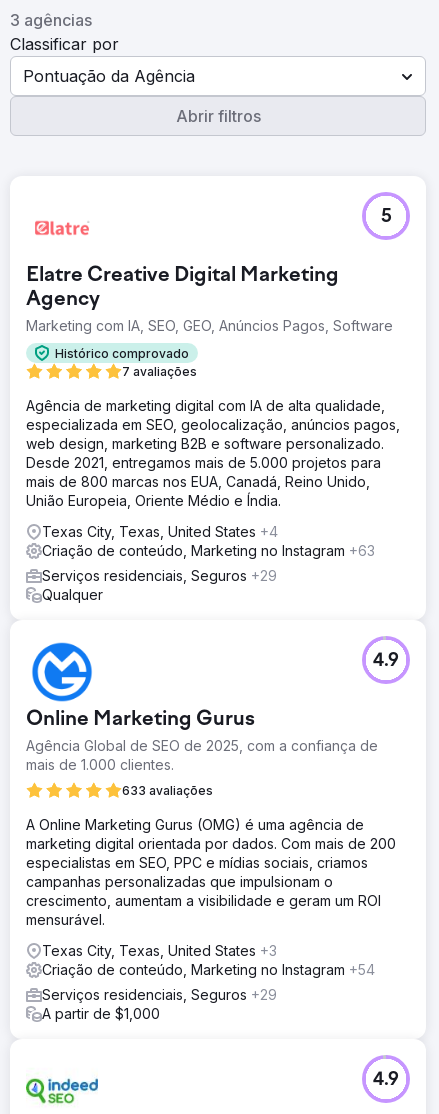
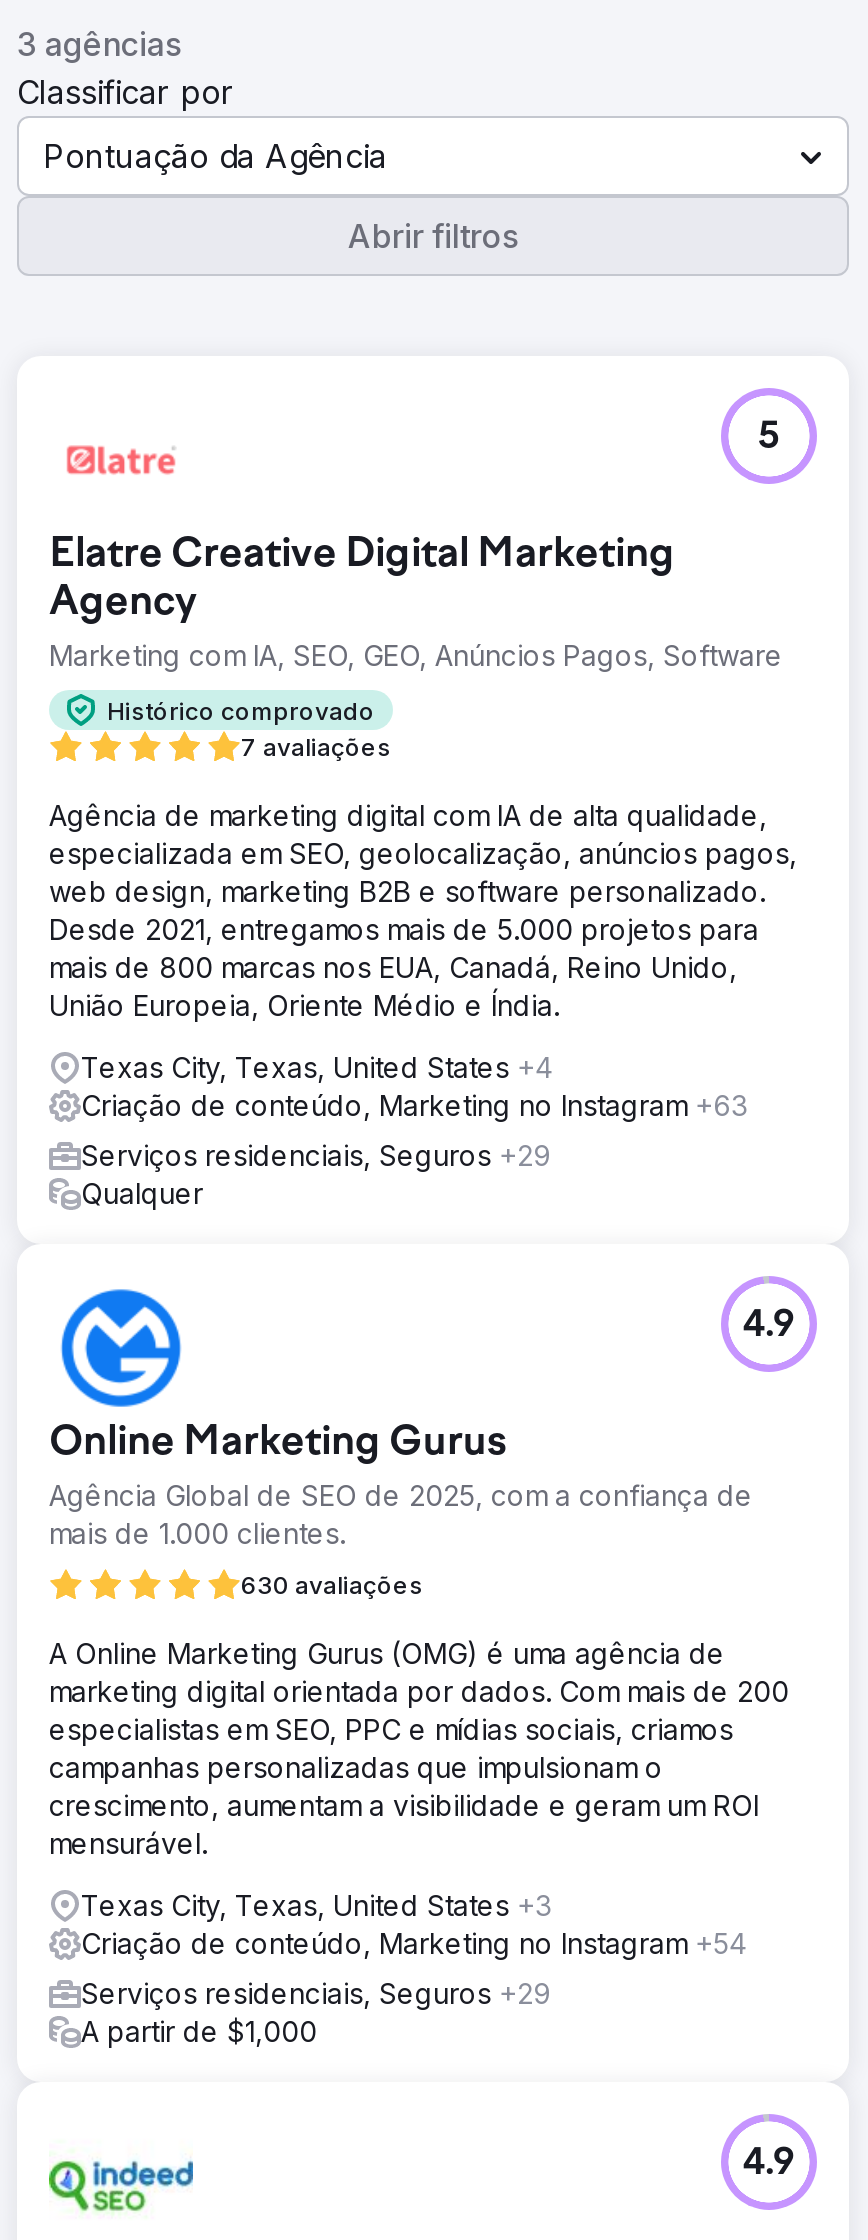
- 633 avaliações
+ 630 avaliações
